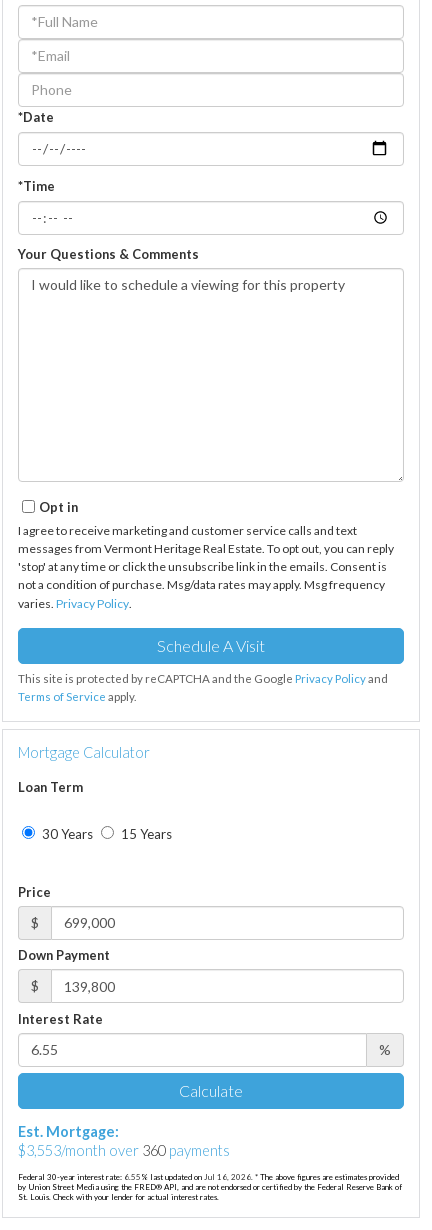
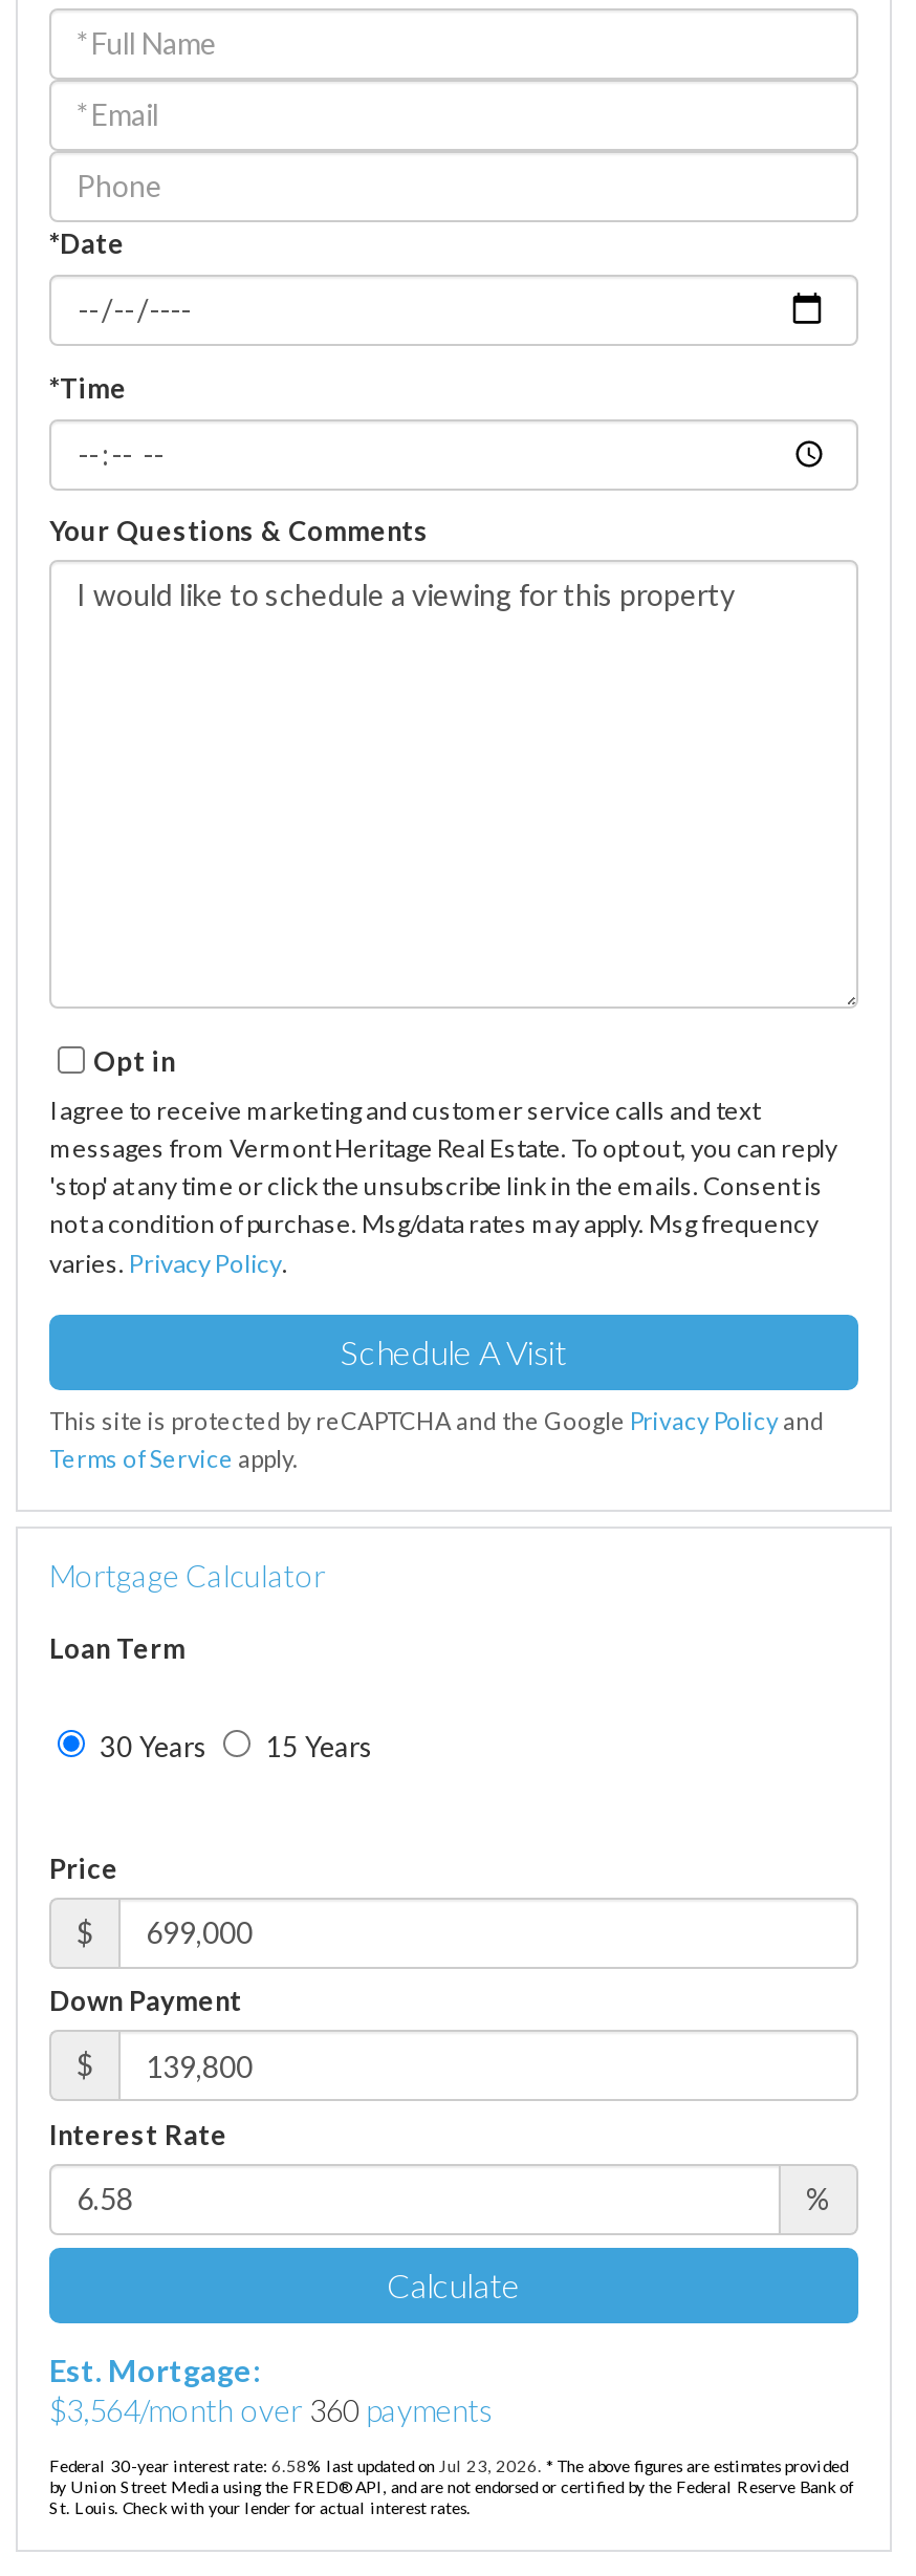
- $3,553/month over 360 payments
+ $3,564/month over 360 payments

- Federal 30-year interest rate: 6.55% last updated on Jul 16, 2026. * The above figures are estimates provided
+ Federal 30-year interest rate: 6.58% last updated on Jul 23, 2026. * The above figures are estimates provided
